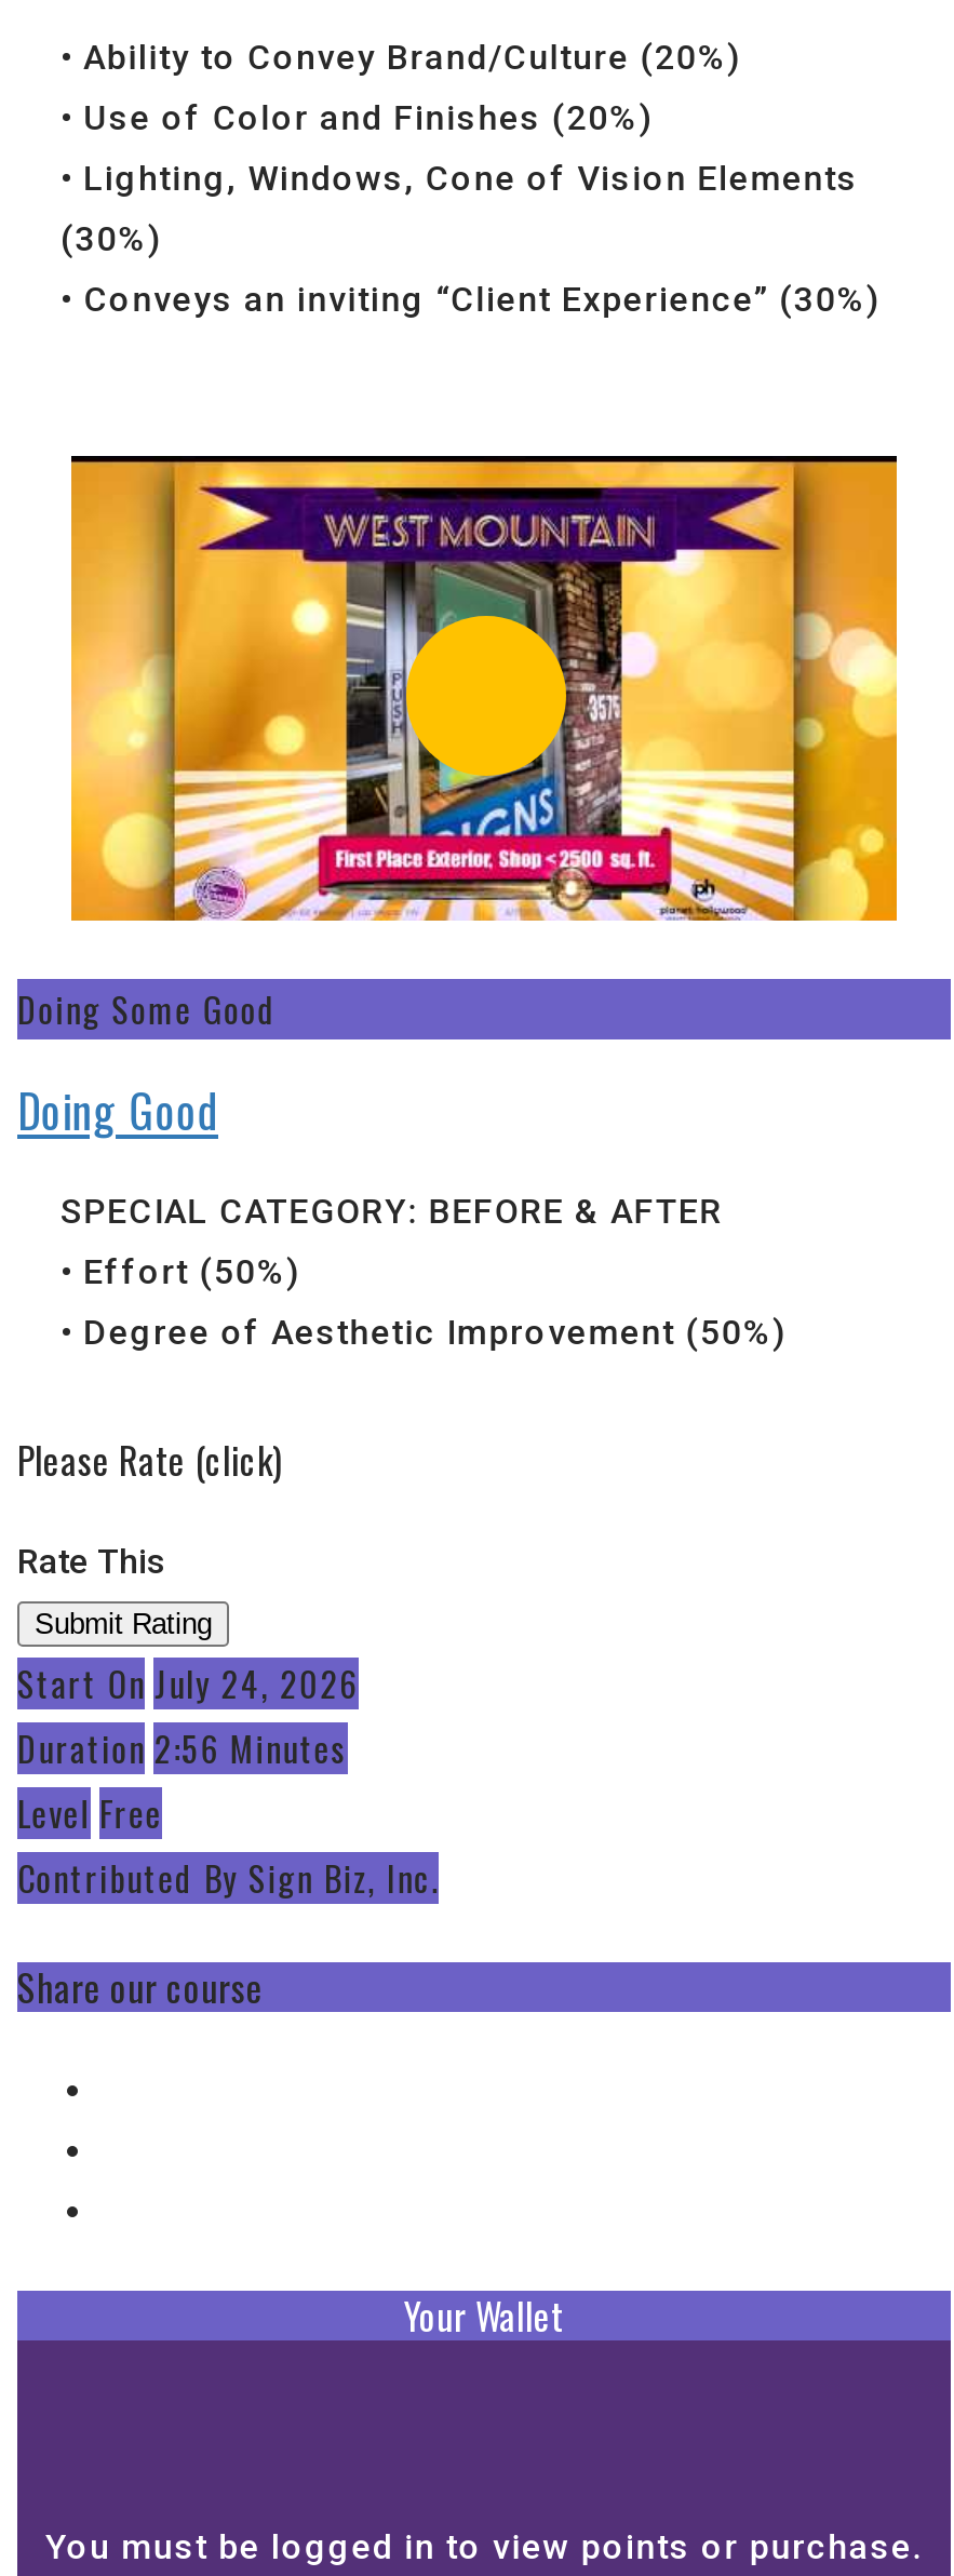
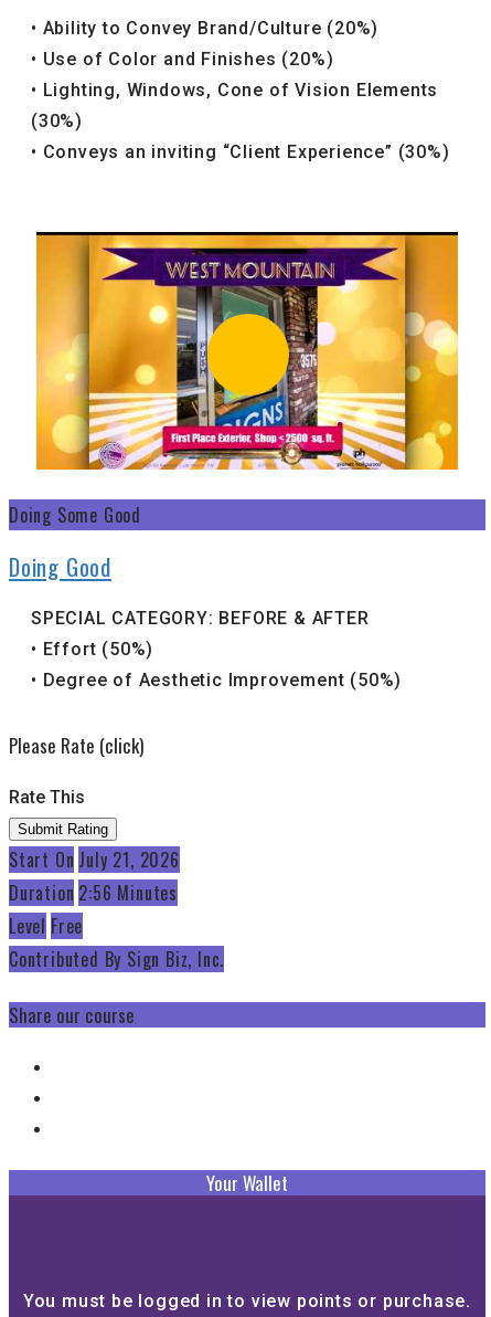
- Start On July 24, 2026
+ Start On July 21, 2026
